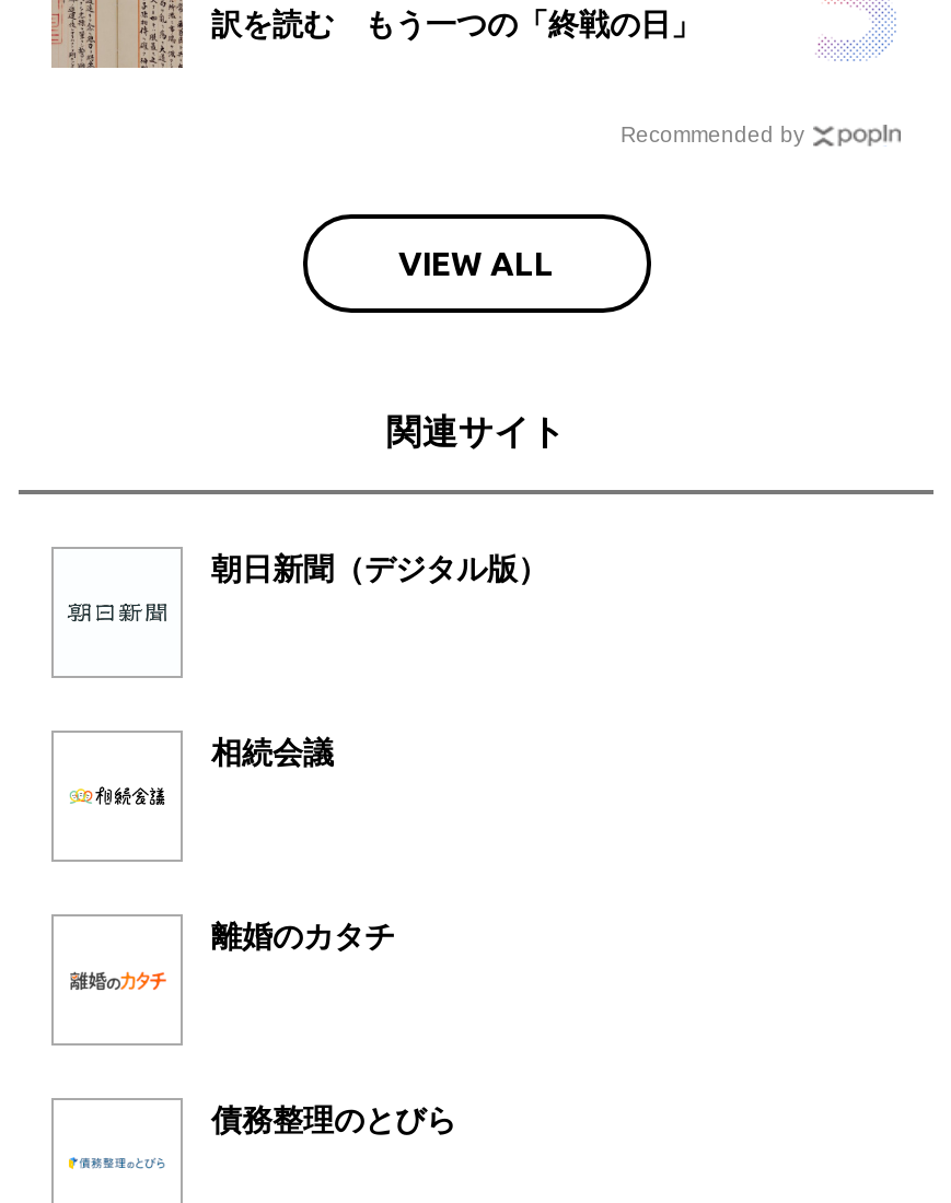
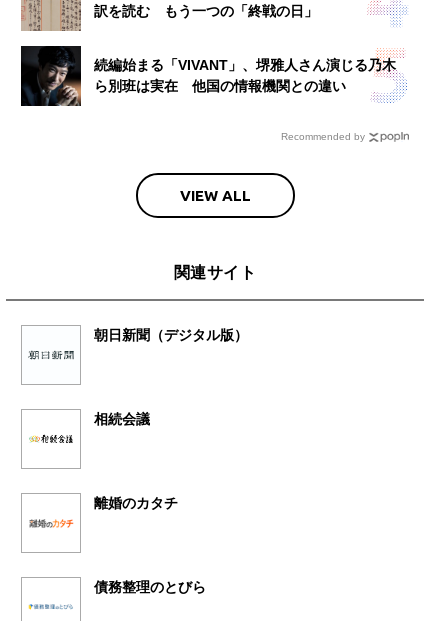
+ [image]
+ 続編始まる「VIVANT」、堺雅人さん演じる乃木
+ ら別班は実在 他国の情報機関との違い
